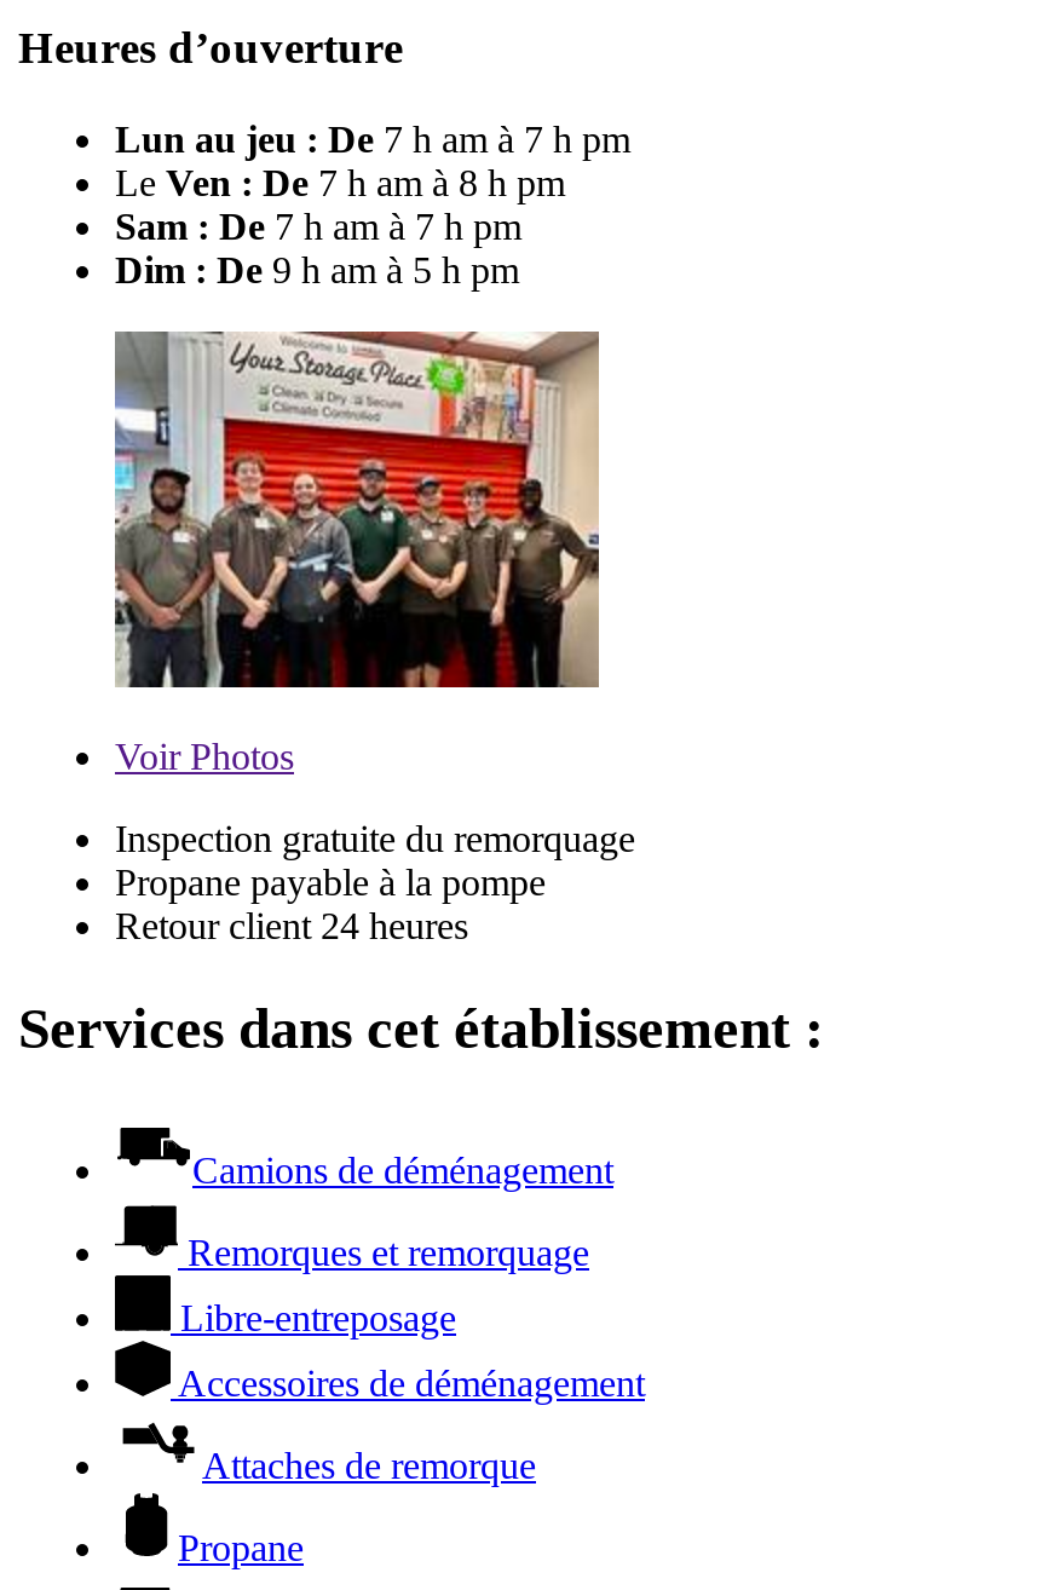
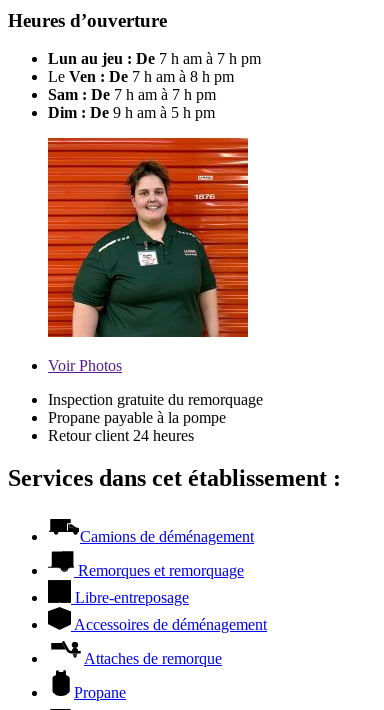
- [image]
+ [image]
